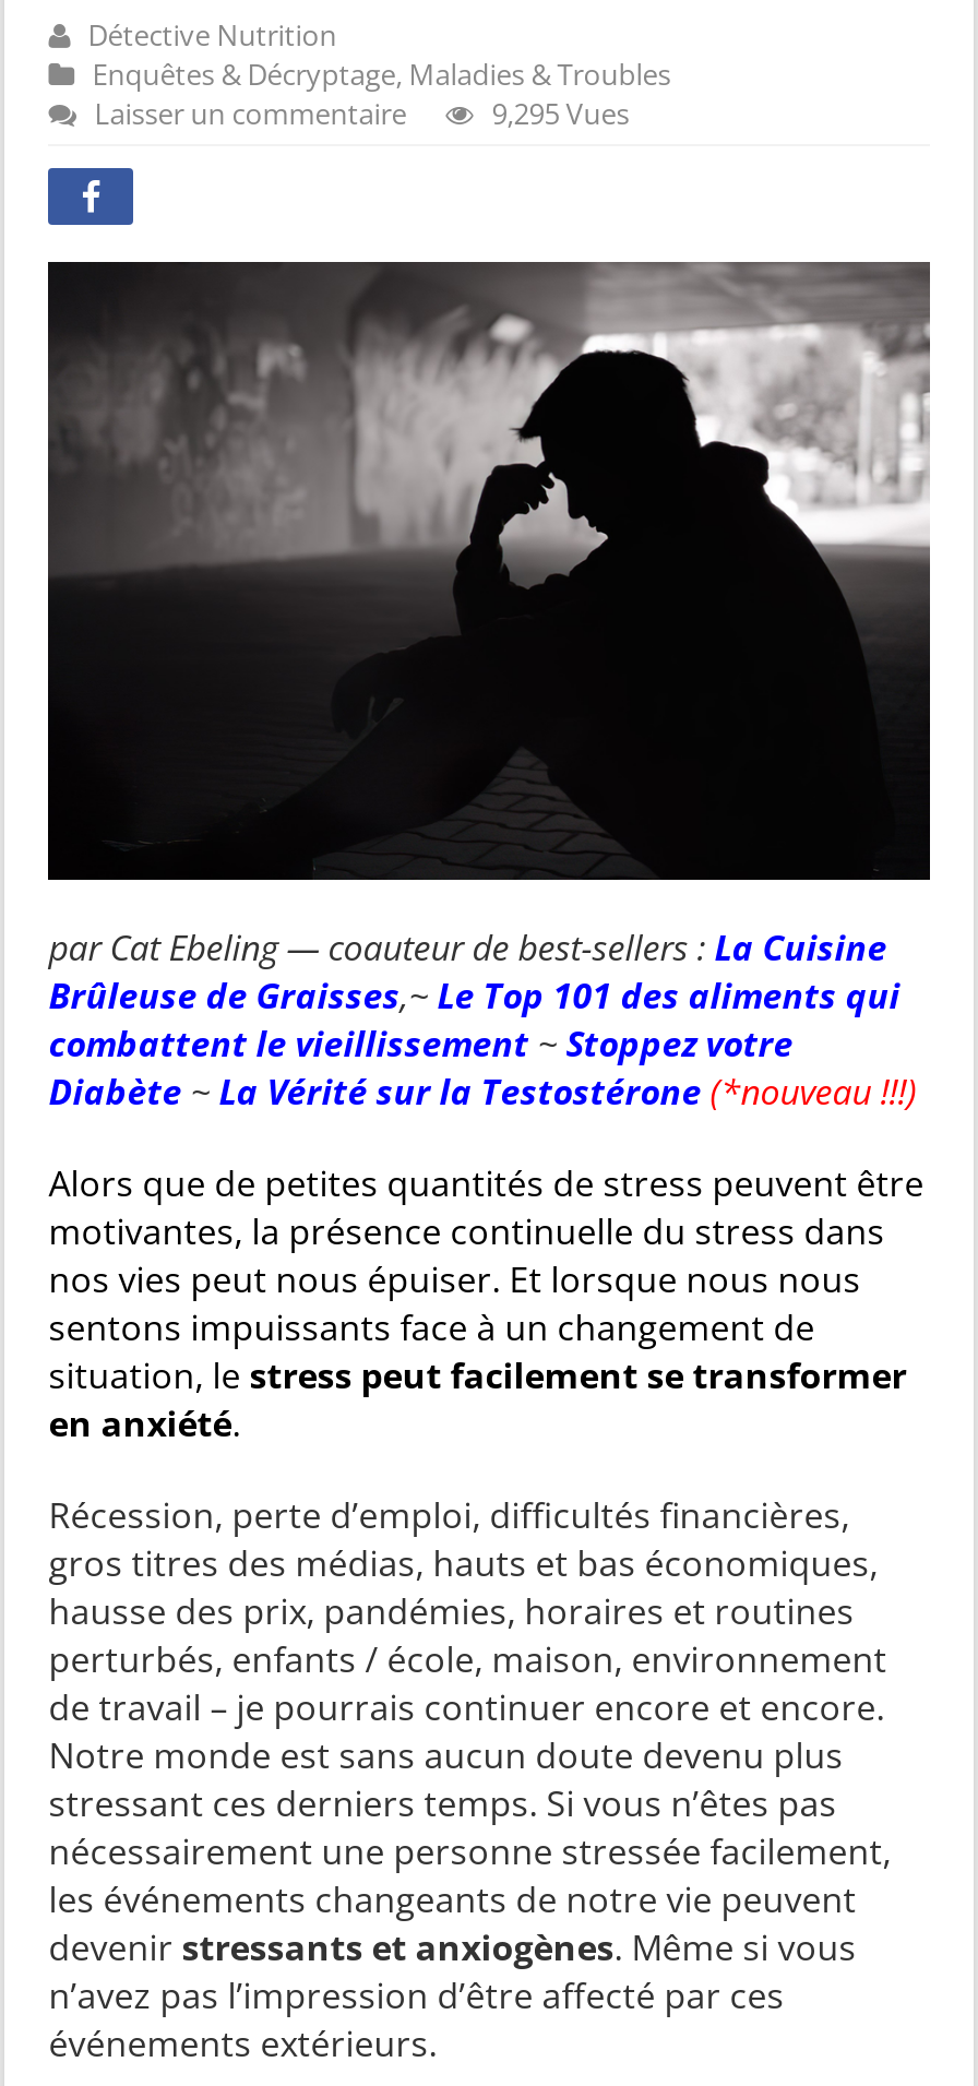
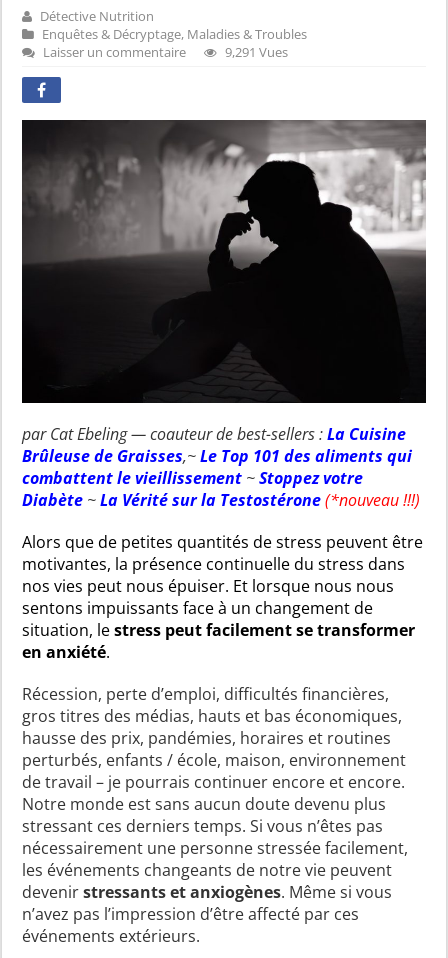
- 9,295 Vues
+ 9,291 Vues
